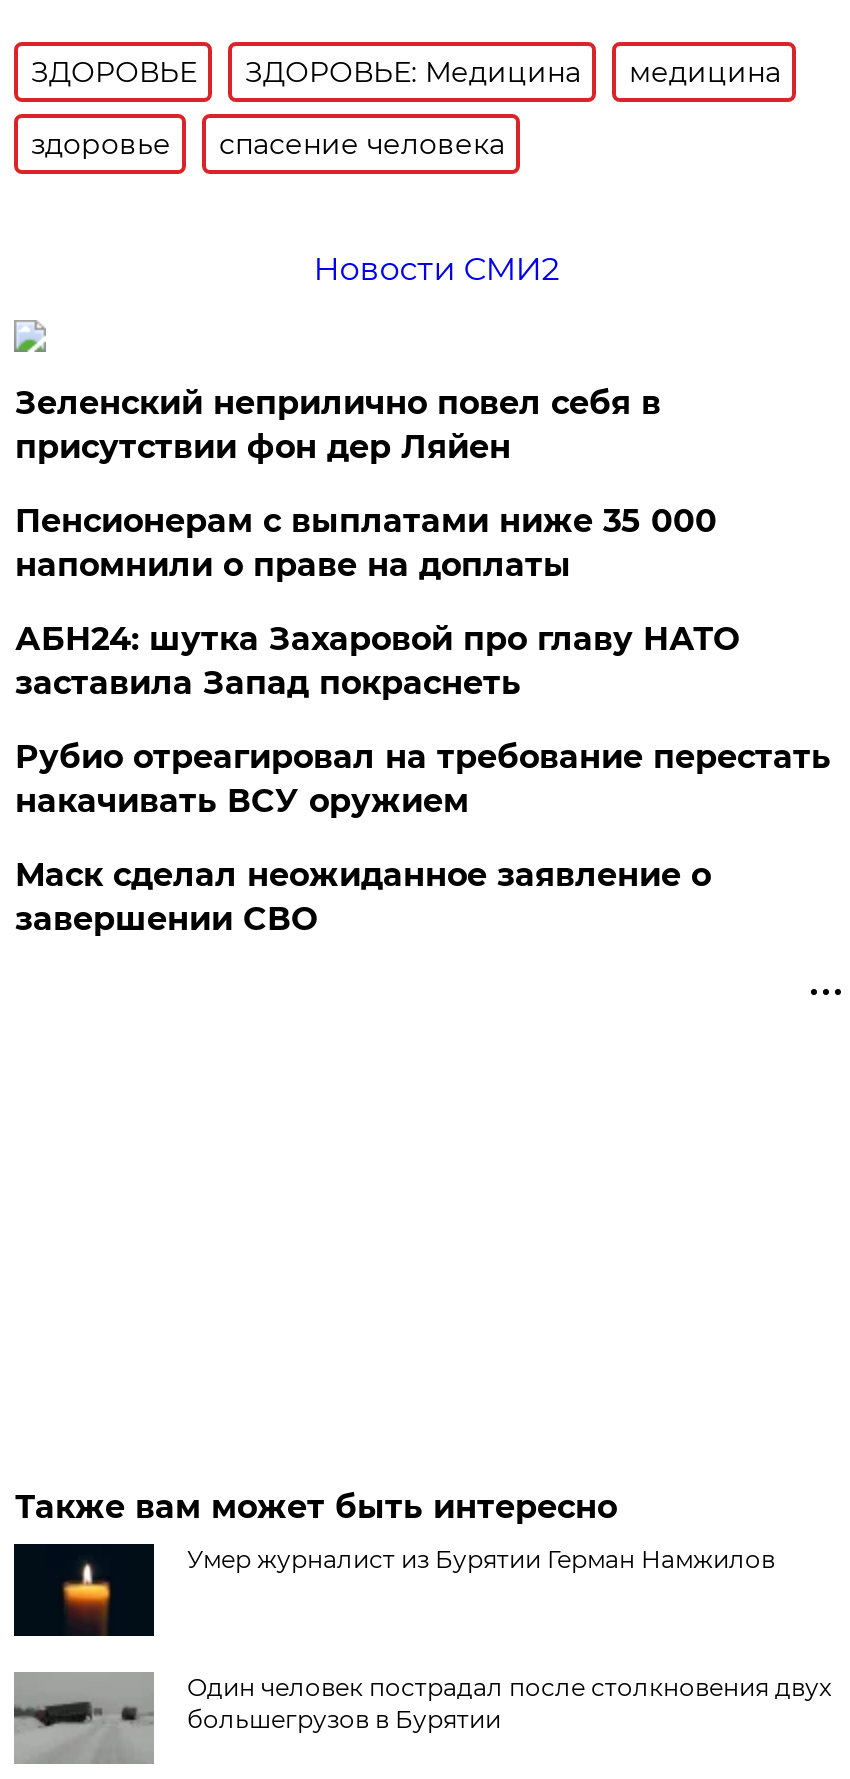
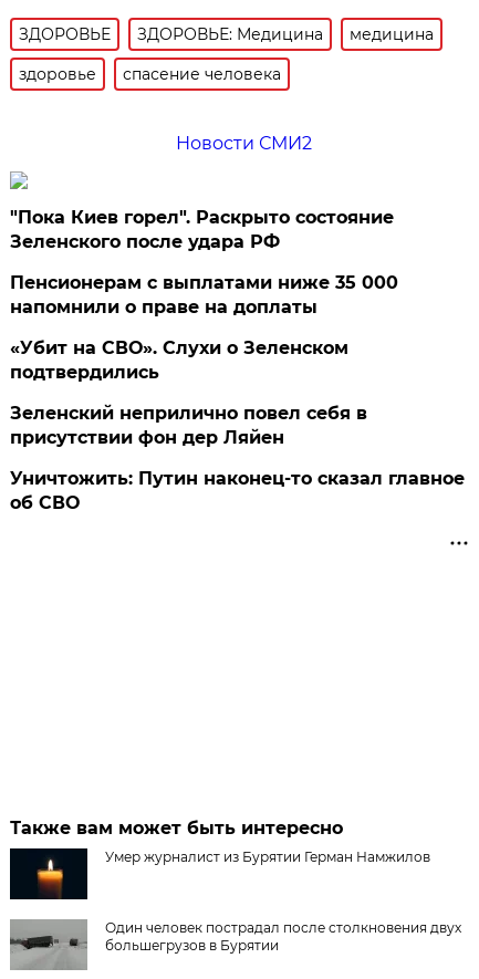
+ "Пока Киев горел". Раскрыто состояние
+ Зеленского после удара РФ

moved down: Зеленский неприлично повел cебя в | присутствии фон дер Ляйен

- АБН24: шутка Захаровой про главу НАТО
- заставила Запад покраснеть
+ «Убит на СВО». Слухи о Зеленском
+ подтвердились

- Рубио отреагировал на требование перестать
- накачивать ВСУ оружием

- Маск сделал неожиданное заявление о
- завершении СВО
+ Уничтожить: Путин наконец-то сказал главное
+ об СВО
